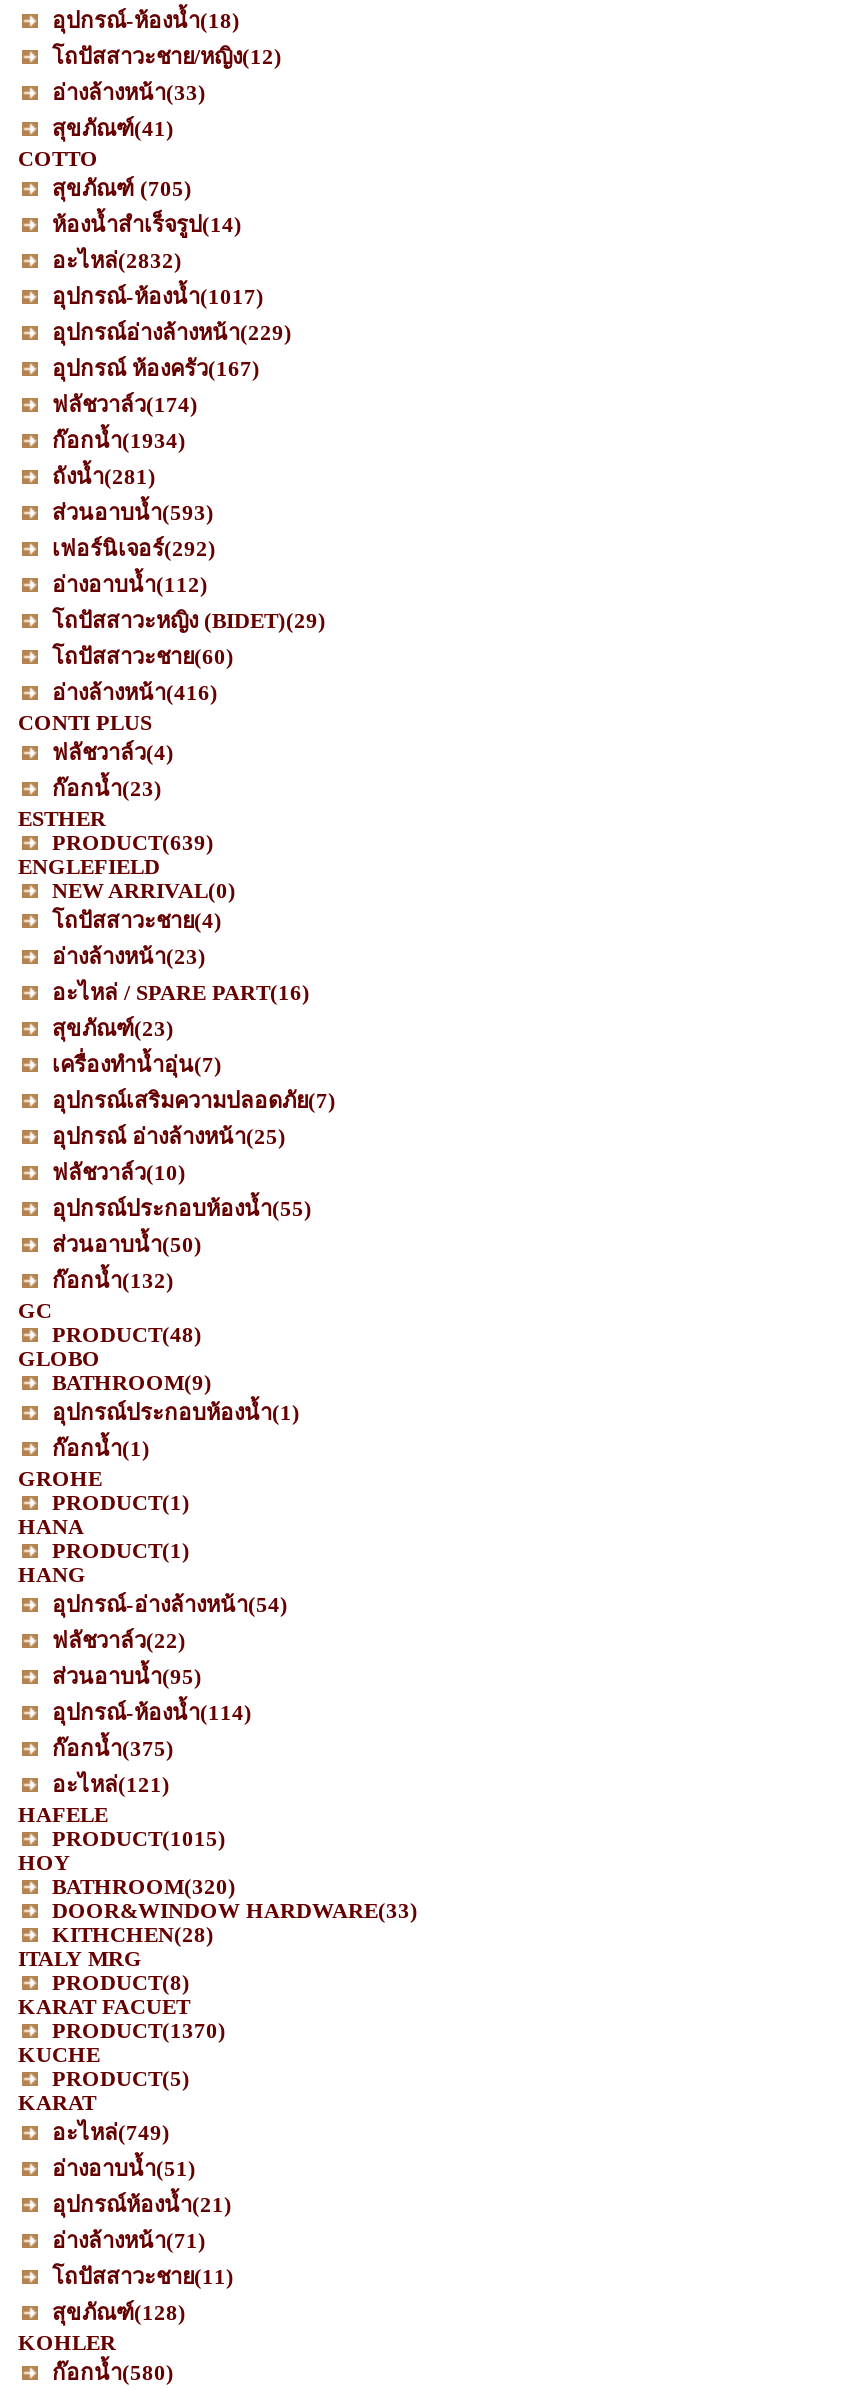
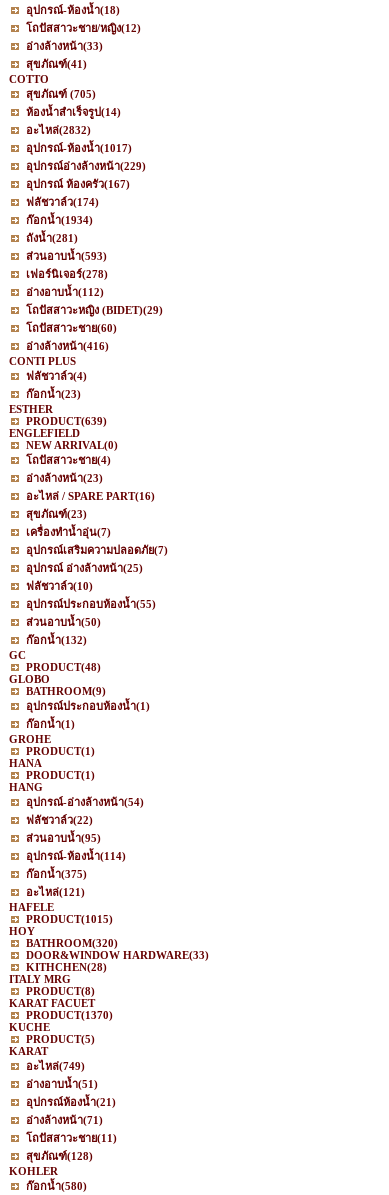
- เฟอร์นิเจอร์(292)
+ เฟอร์นิเจอร์(278)
